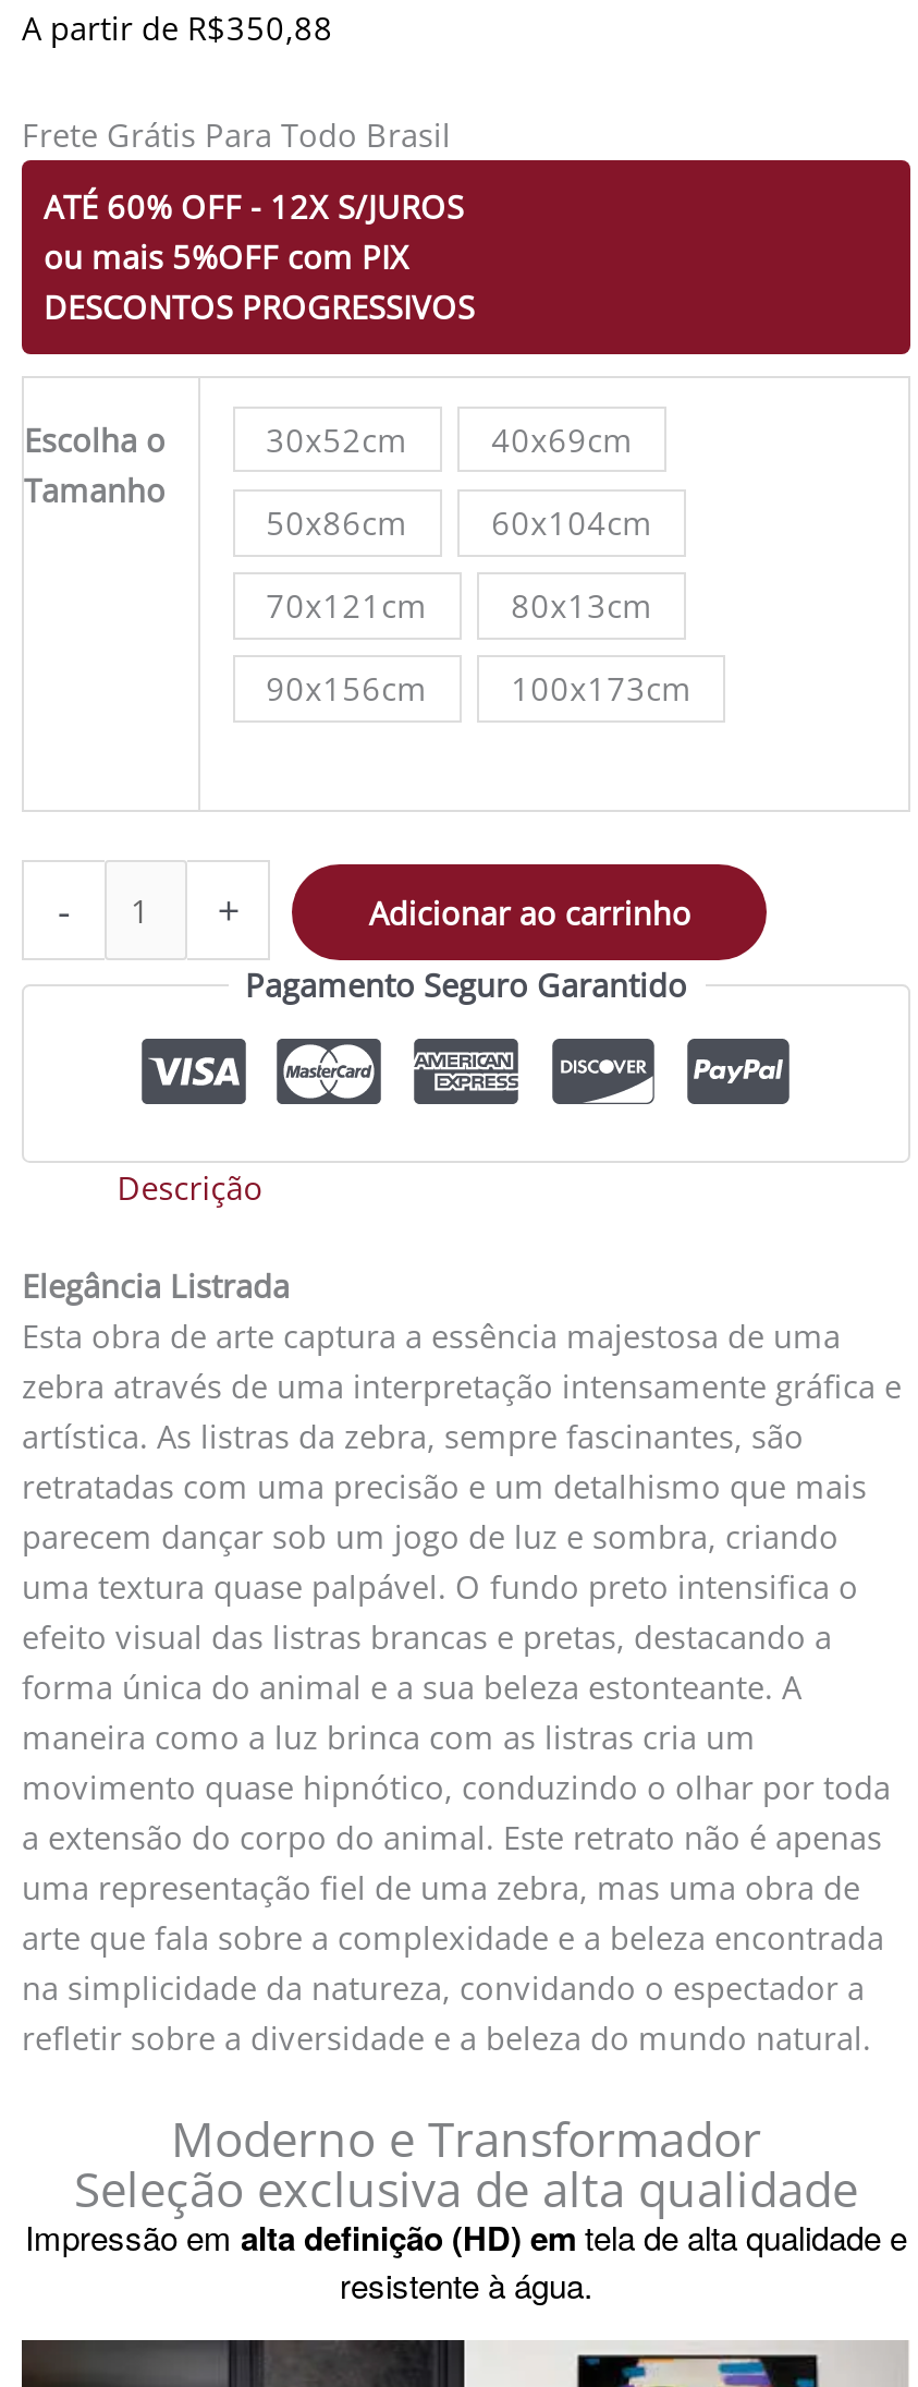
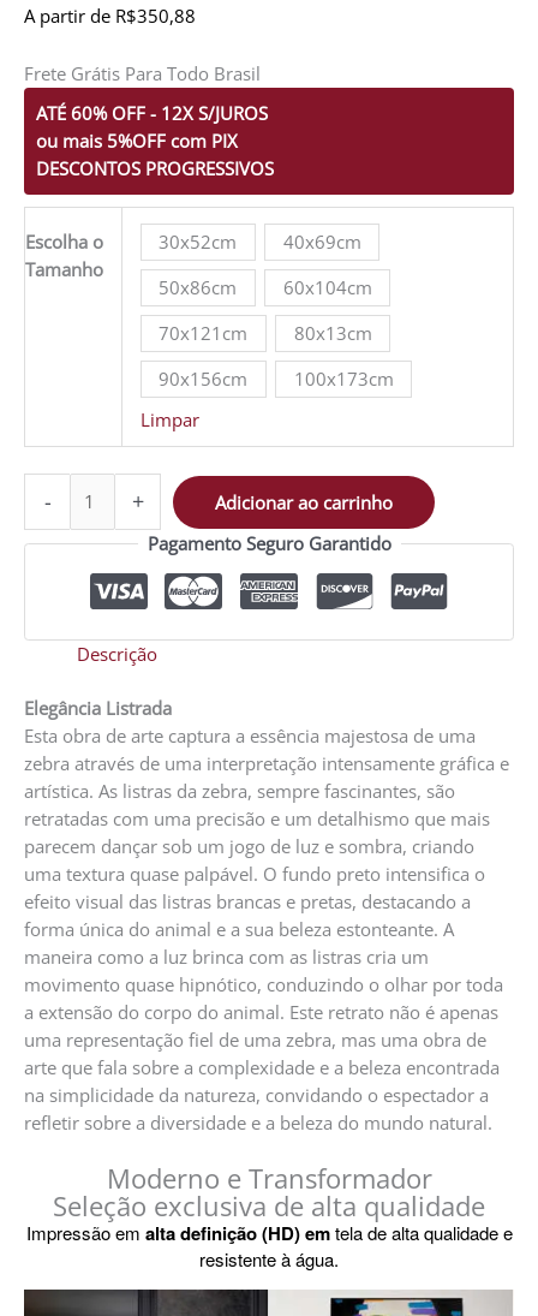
+ Limpar
